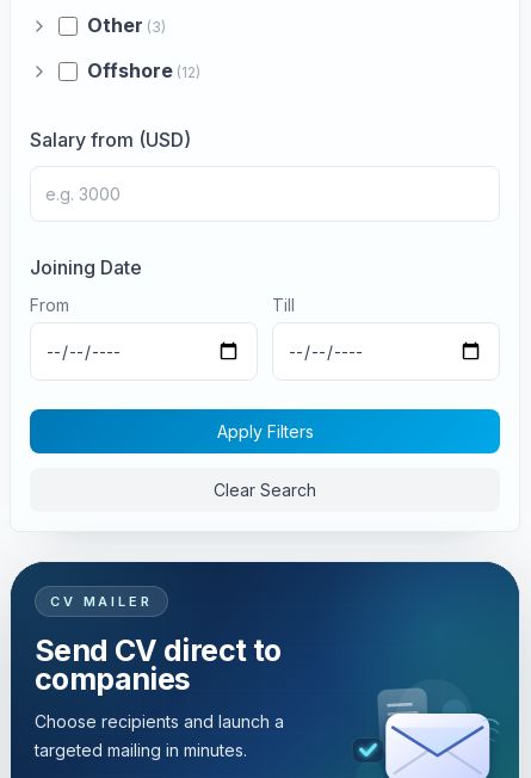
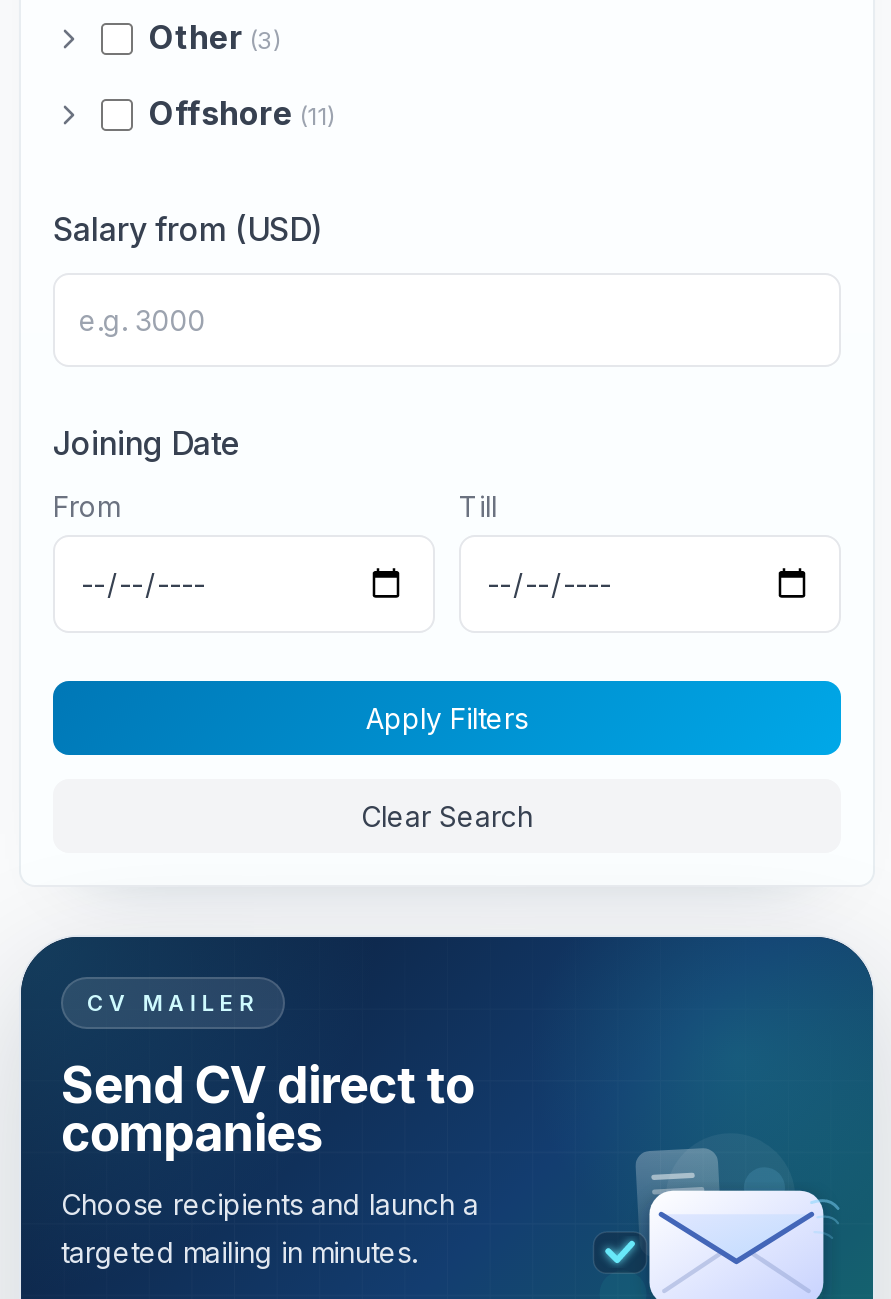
- Offshore (12)
+ Offshore (11)
